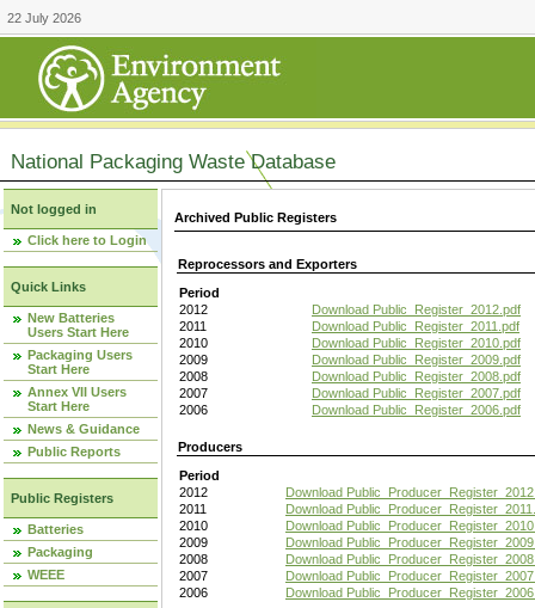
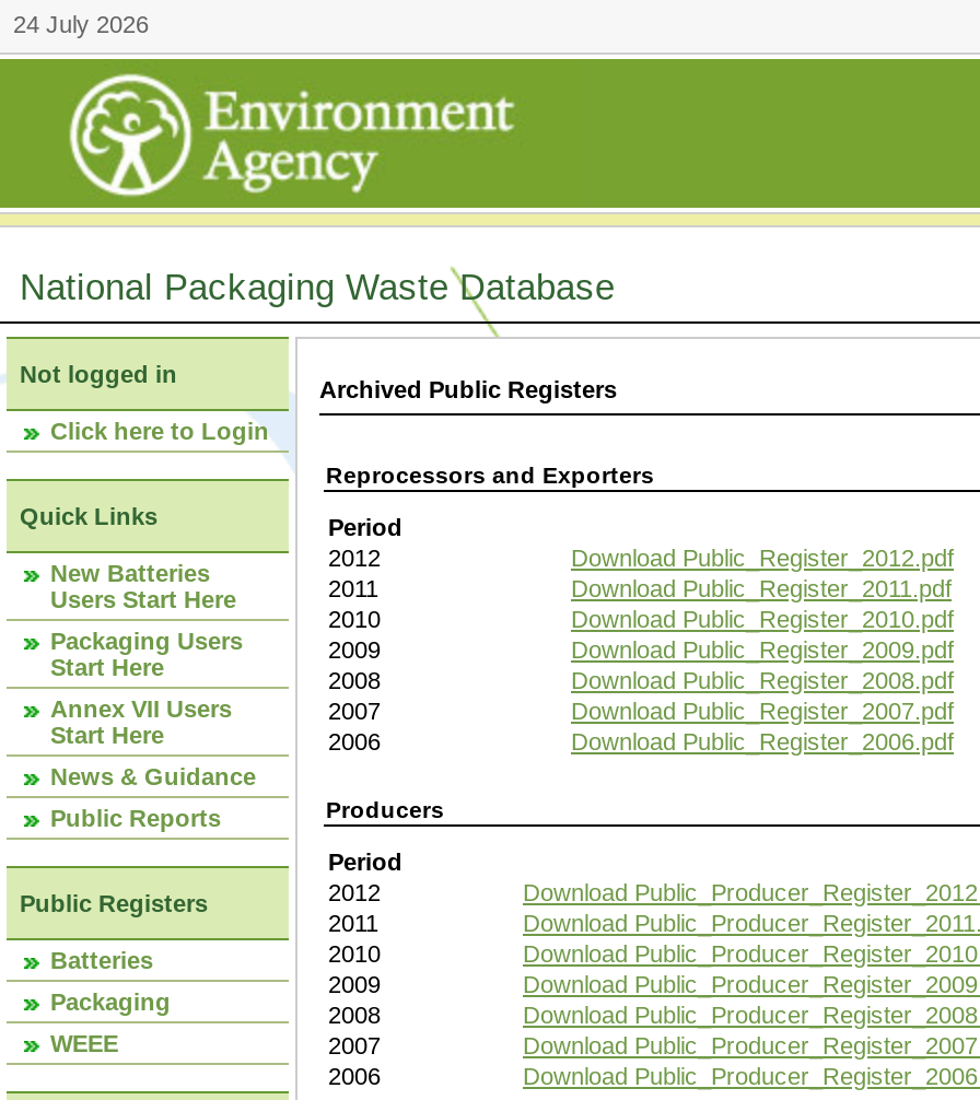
- 22 July 2026
+ 24 July 2026
